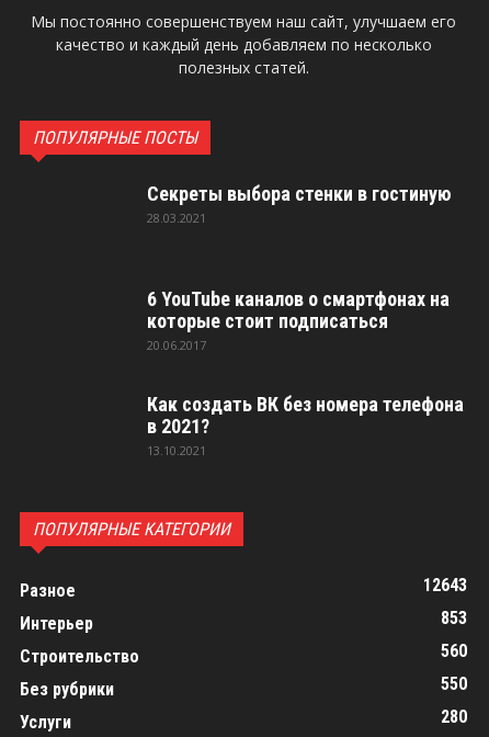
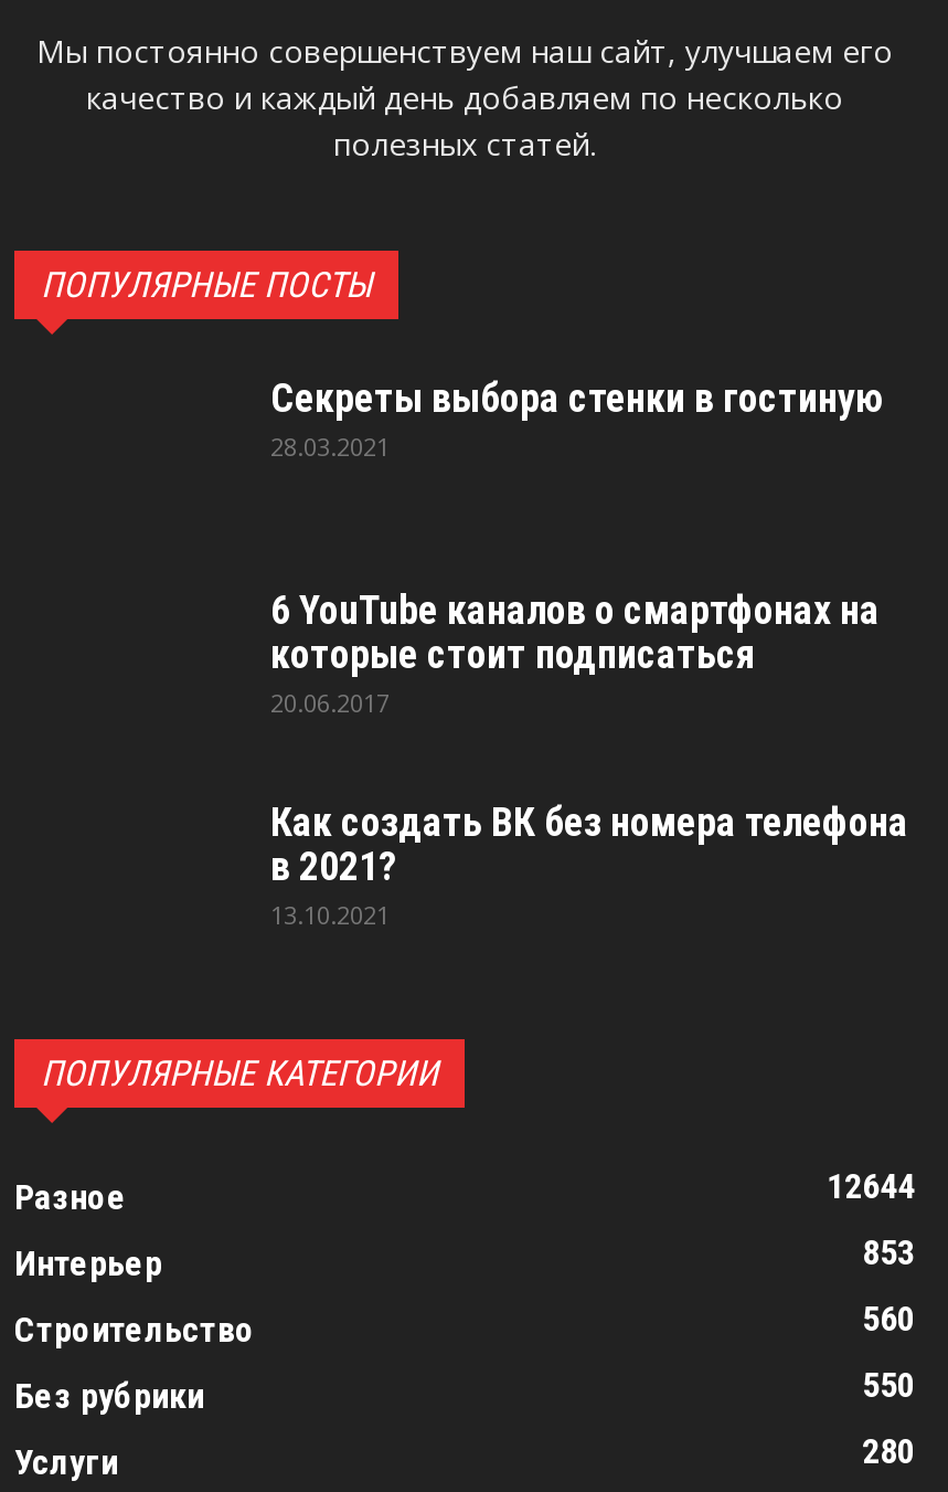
- 12643
+ 12644
